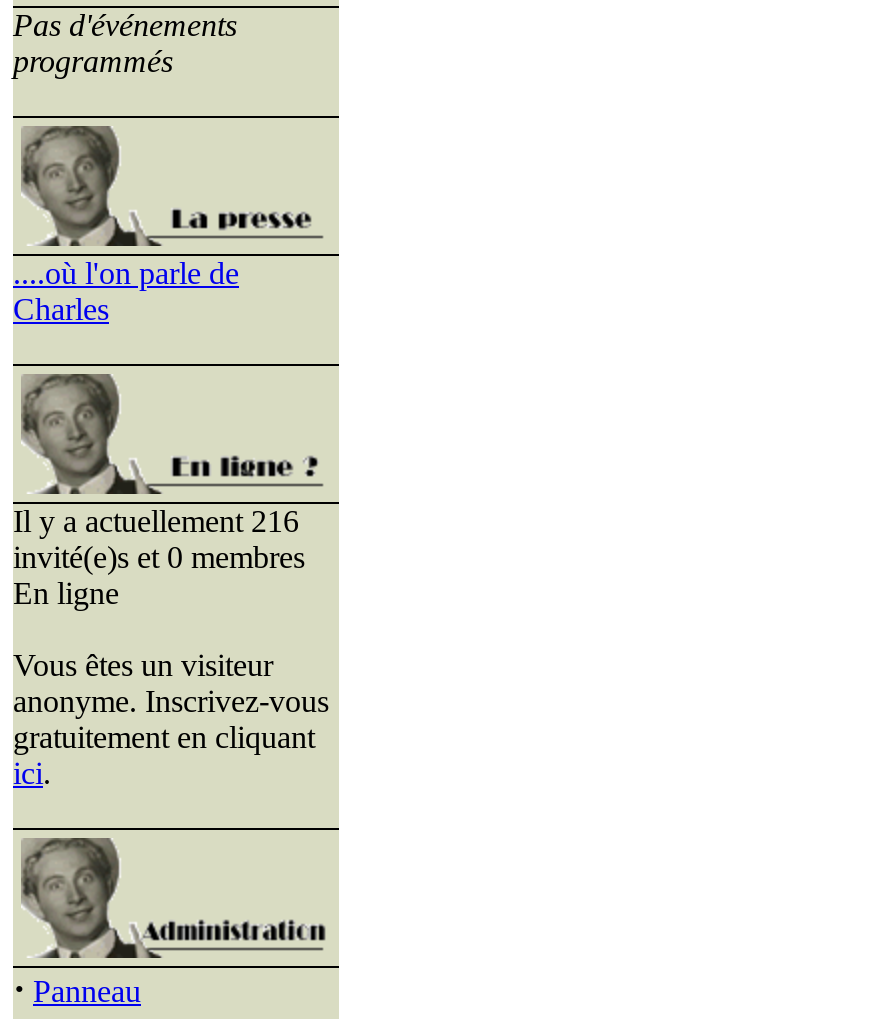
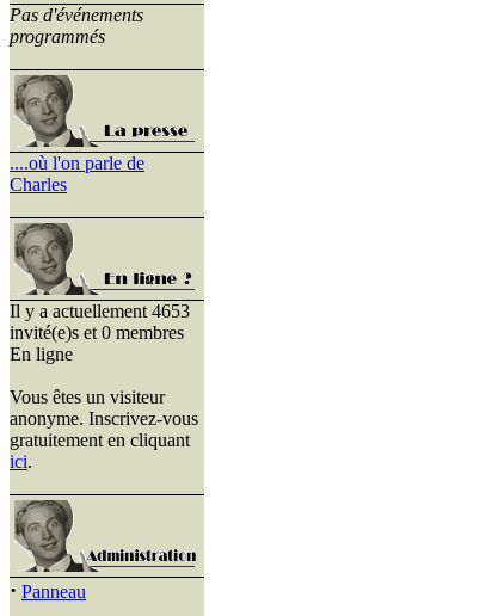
- Il y a actuellement 216
+ Il y a actuellement 4653
